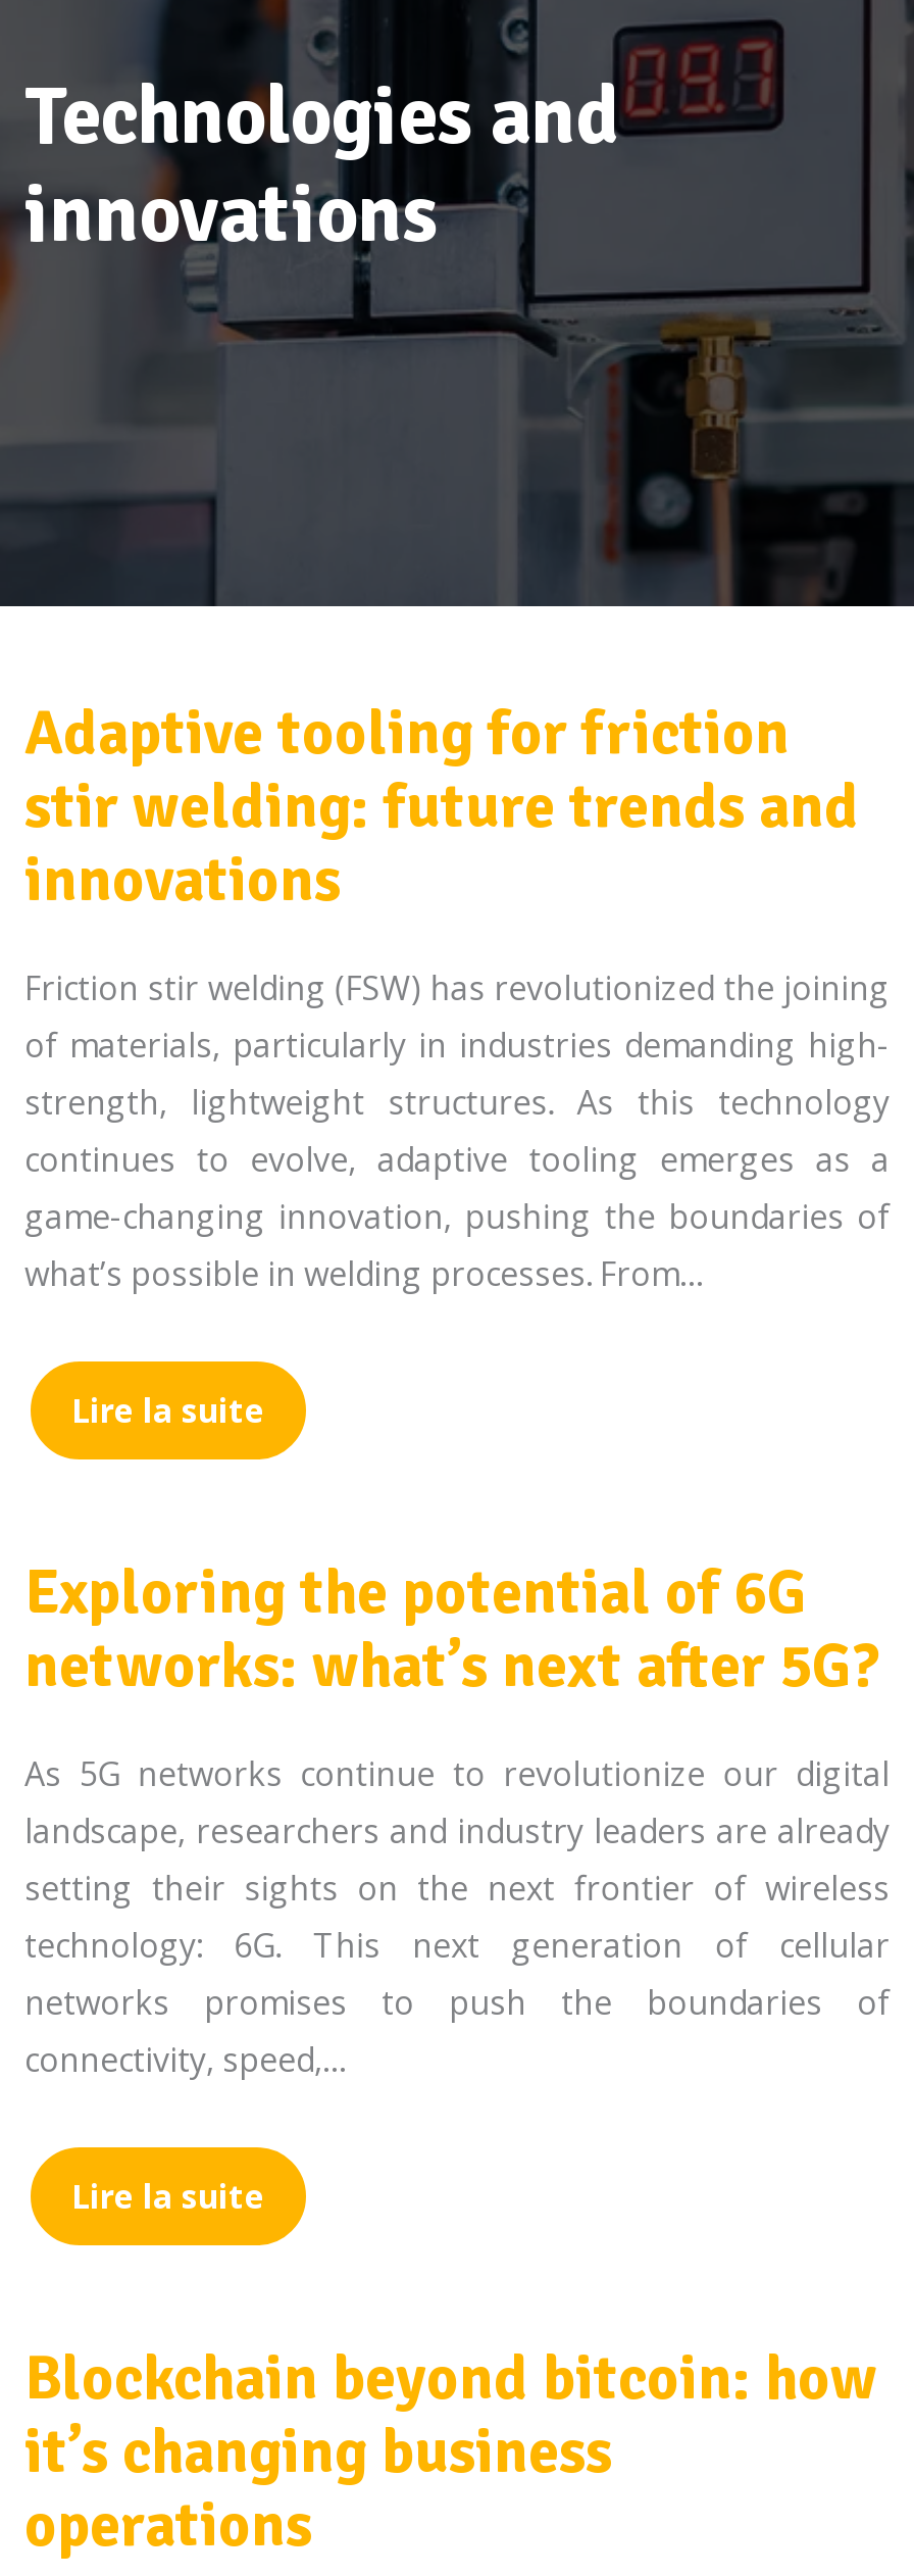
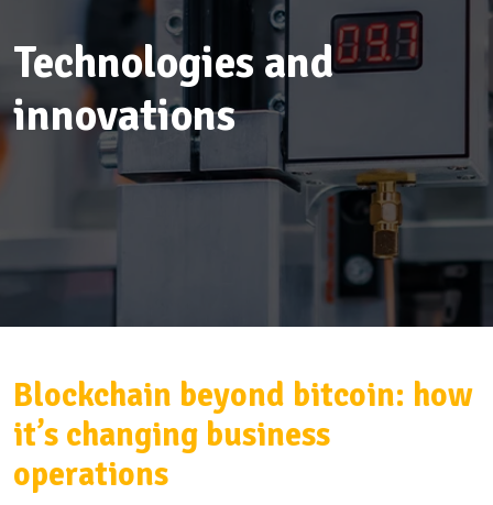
- Adaptive tooling for friction
- stir welding: future trends and
- innovations
- Friction stir welding (FSW) has revolutionized the joining
- of materials, particularly in industries demanding high-
- strength, lightweight structures. As this technology
- continues to evolve, adaptive tooling emerges as a
- game-changing innovation, pushing the boundaries of
- what’s possible in welding processes. From…
- Lire la suite
- Exploring the potential of 6G
- networks: what’s next after 5G?
- As 5G networks continue to revolutionize our digital
- landscape, researchers and industry leaders are already
- setting their sights on the next frontier of wireless
- technology: 6G. This next generation of cellular
- networks promises to push the boundaries of
- connectivity, speed,…
- Lire la suite
